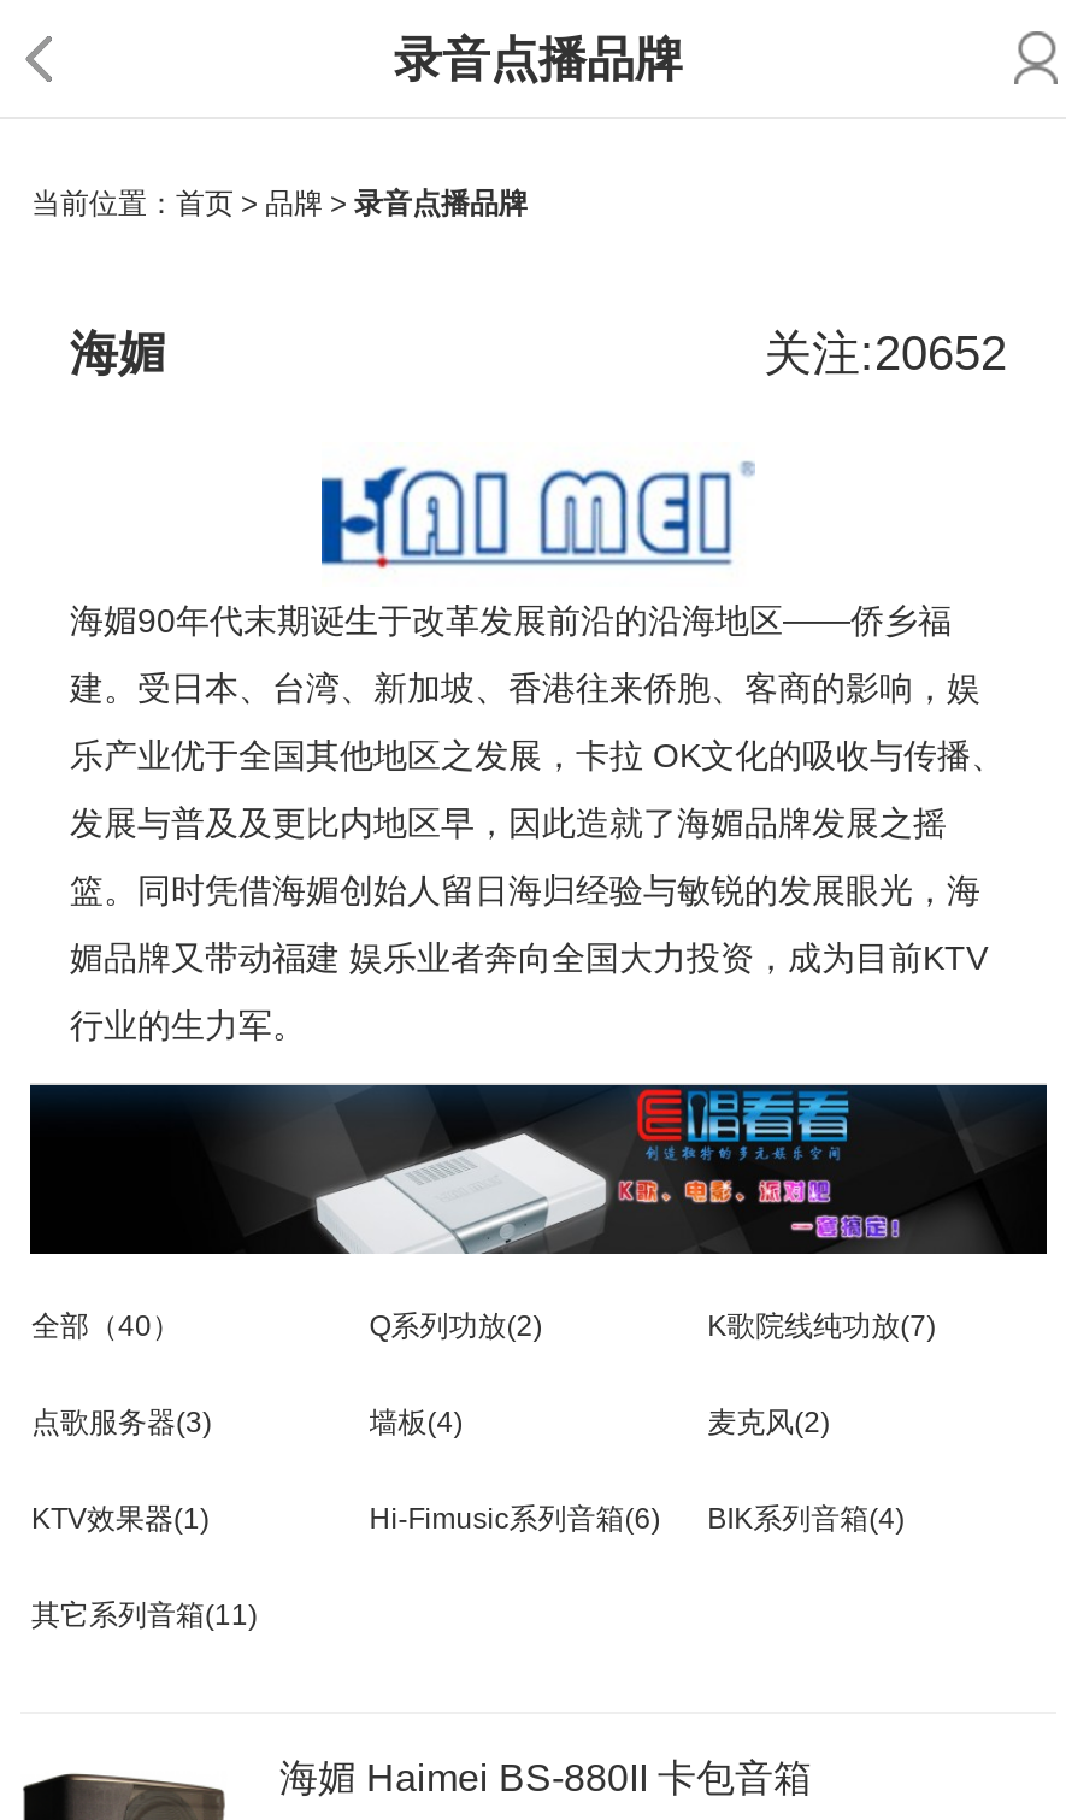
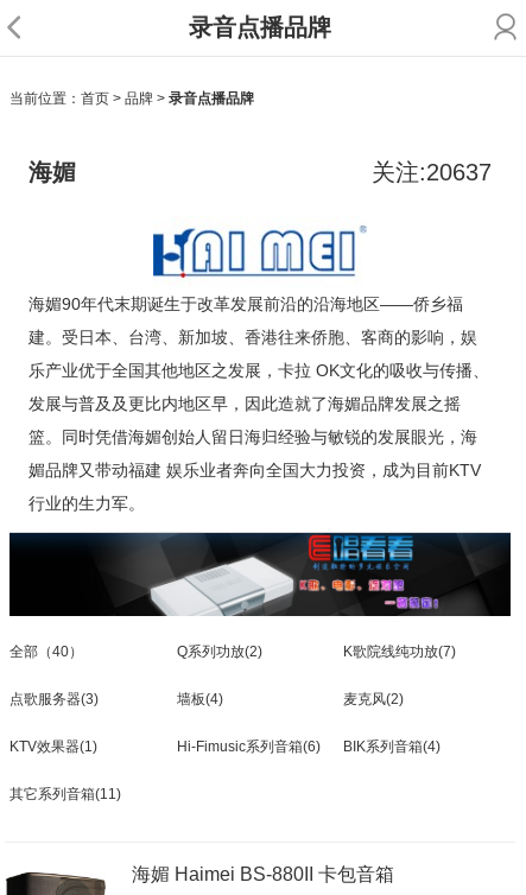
- 关注:20652
+ 关注:20637
